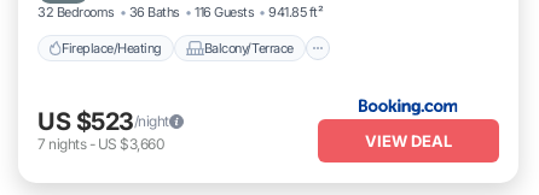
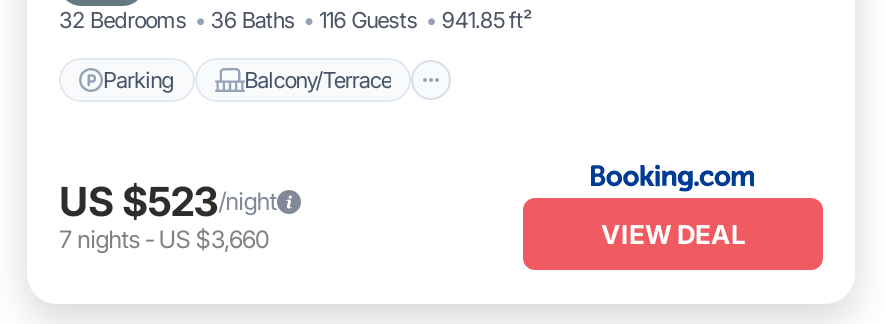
- Fireplace/Heating
+ Parking
